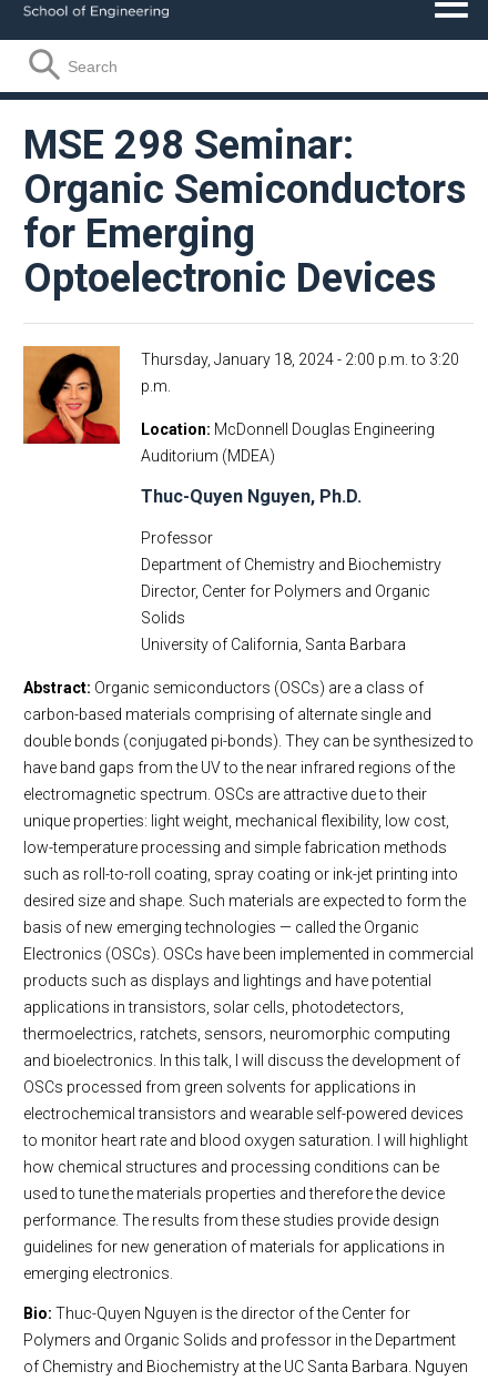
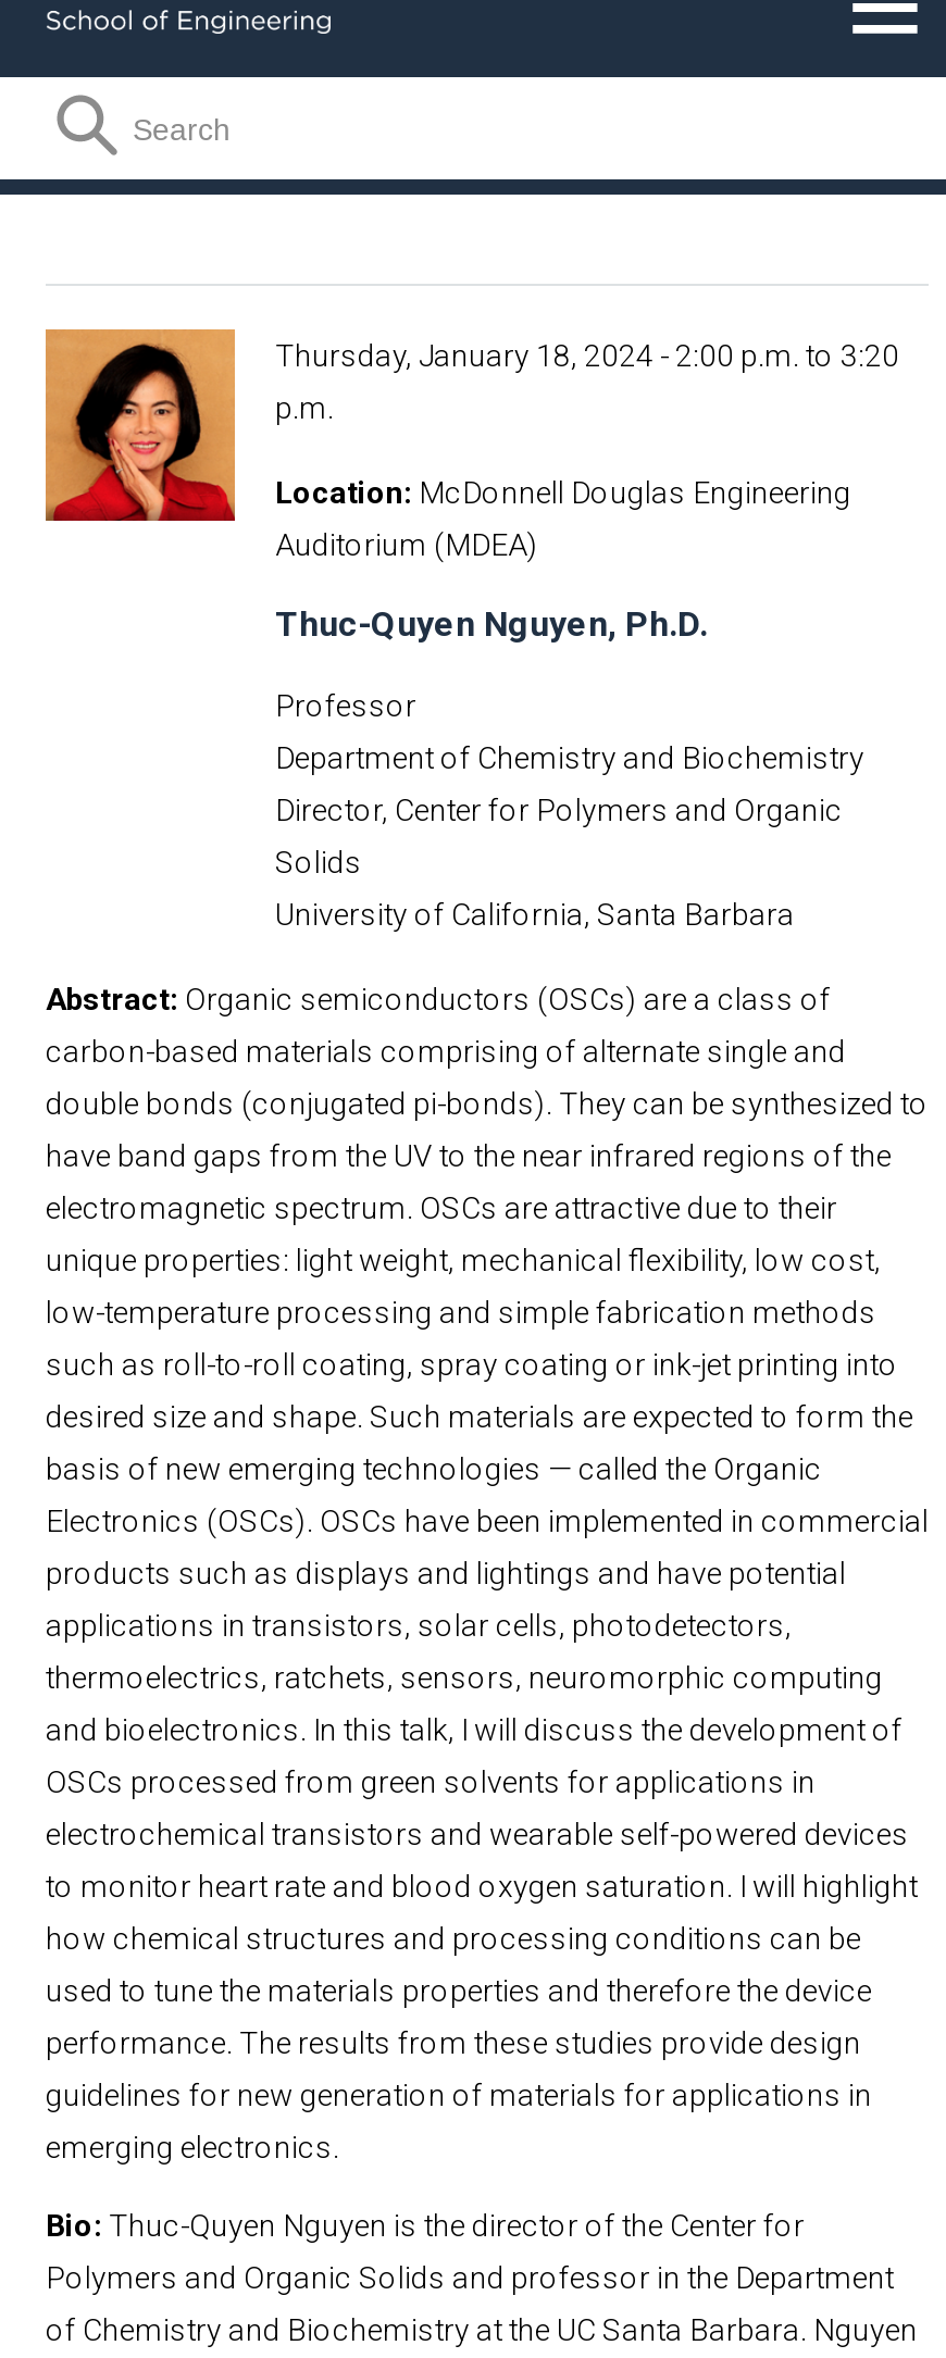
- MSE 298 Seminar:
- Organic Semiconductors
- for Emerging
- Optoelectronic Devices
